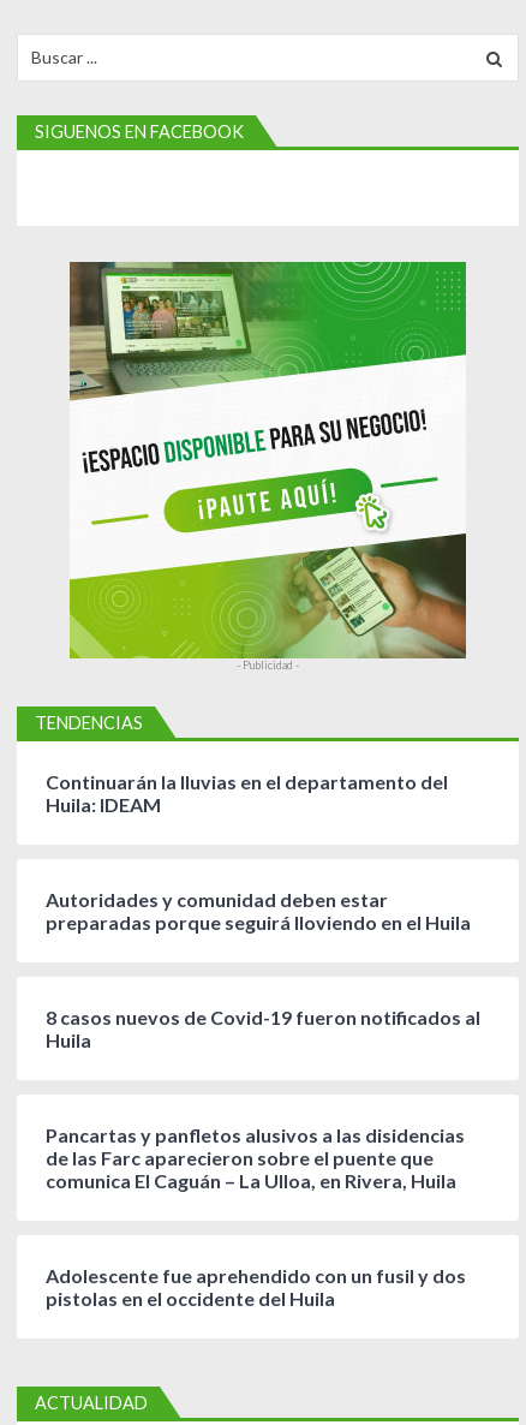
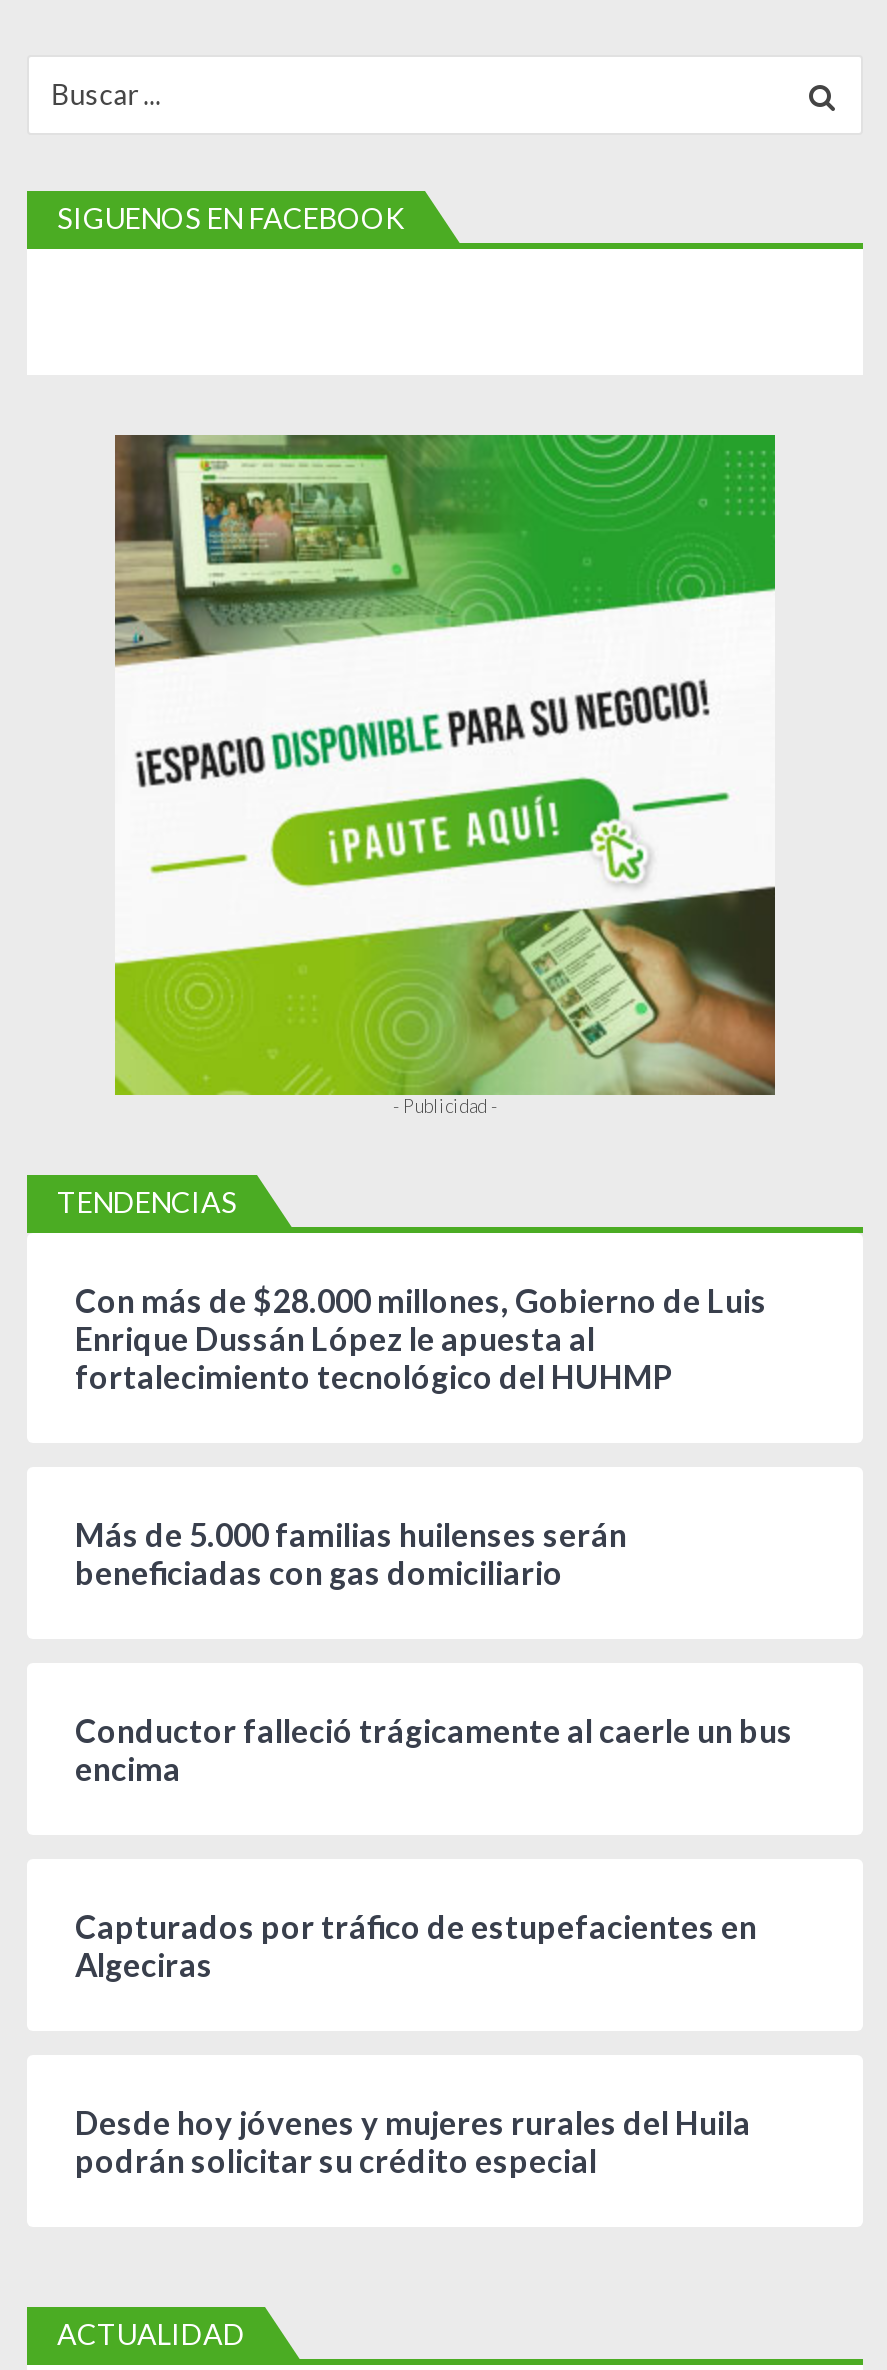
- Continuarán la lluvias en el departamento del
- Huila: IDEAM
+ Con más de $28.000 millones, Gobierno de Luis
+ Enrique Dussán López le apuesta al
+ fortalecimiento tecnológico del HUHMP

- Autoridades y comunidad deben estar
- preparadas porque seguirá lloviendo en el Huila
+ Más de 5.000 familias huilenses serán
+ beneficiadas con gas domiciliario

- 8 casos nuevos de Covid-19 fueron notificados al
- Huila
+ Conductor falleció trágicamente al caerle un bus
+ encima

- Pancartas y panfletos alusivos a las disidencias
- de las Farc aparecieron sobre el puente que
- comunica El Caguán – La Ulloa, en Rivera, Huila
+ Capturados por tráfico de estupefacientes en
+ Algeciras

- Adolescente fue aprehendido con un fusil y dos
- pistolas en el occidente del Huila
+ Desde hoy jóvenes y mujeres rurales del Huila
+ podrán solicitar su crédito especial
